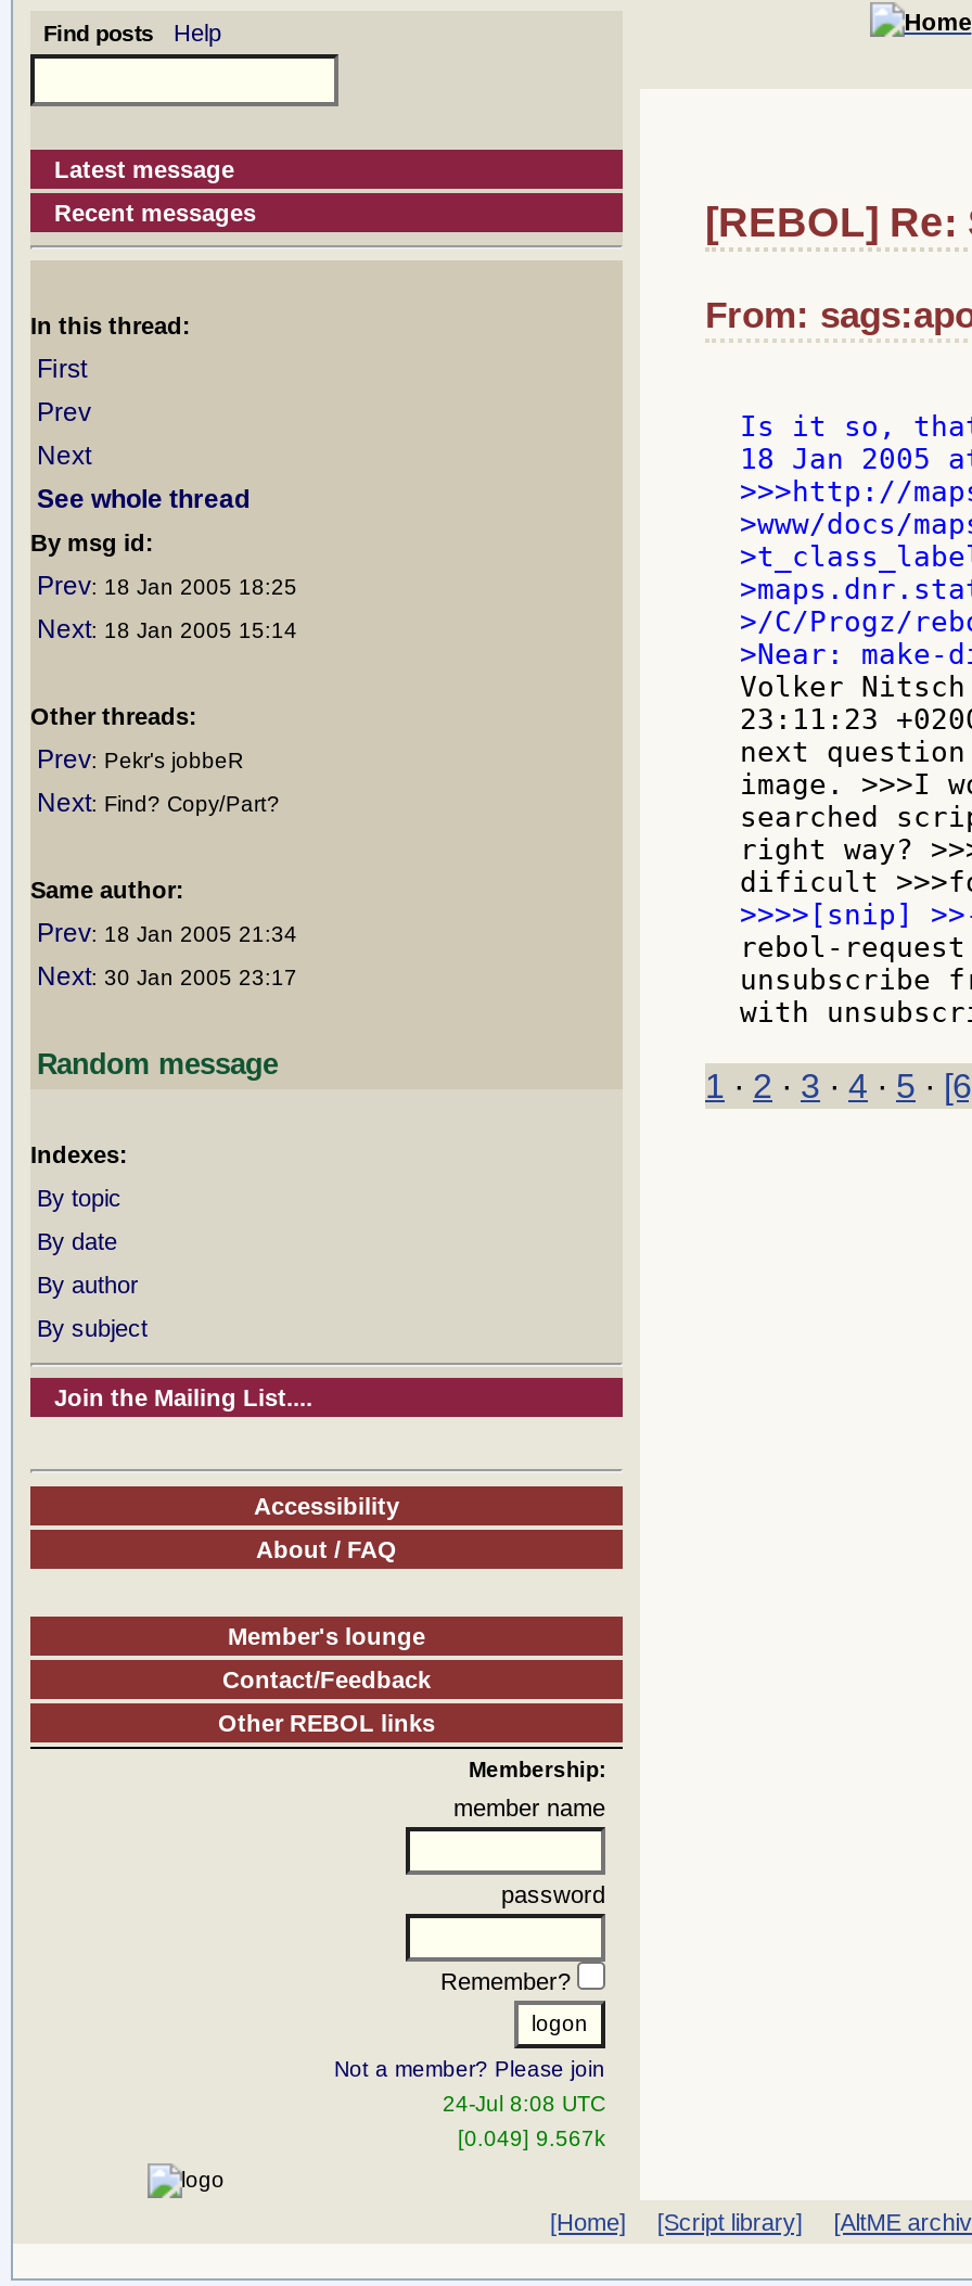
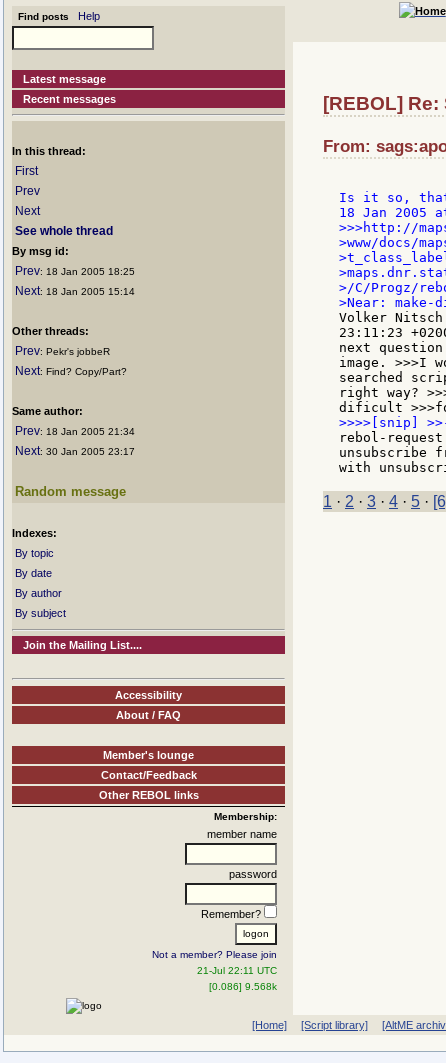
- 24-Jul 8:08 UTC
+ 21-Jul 22:11 UTC

- [0.049] 9.567k
+ [0.086] 9.568k
